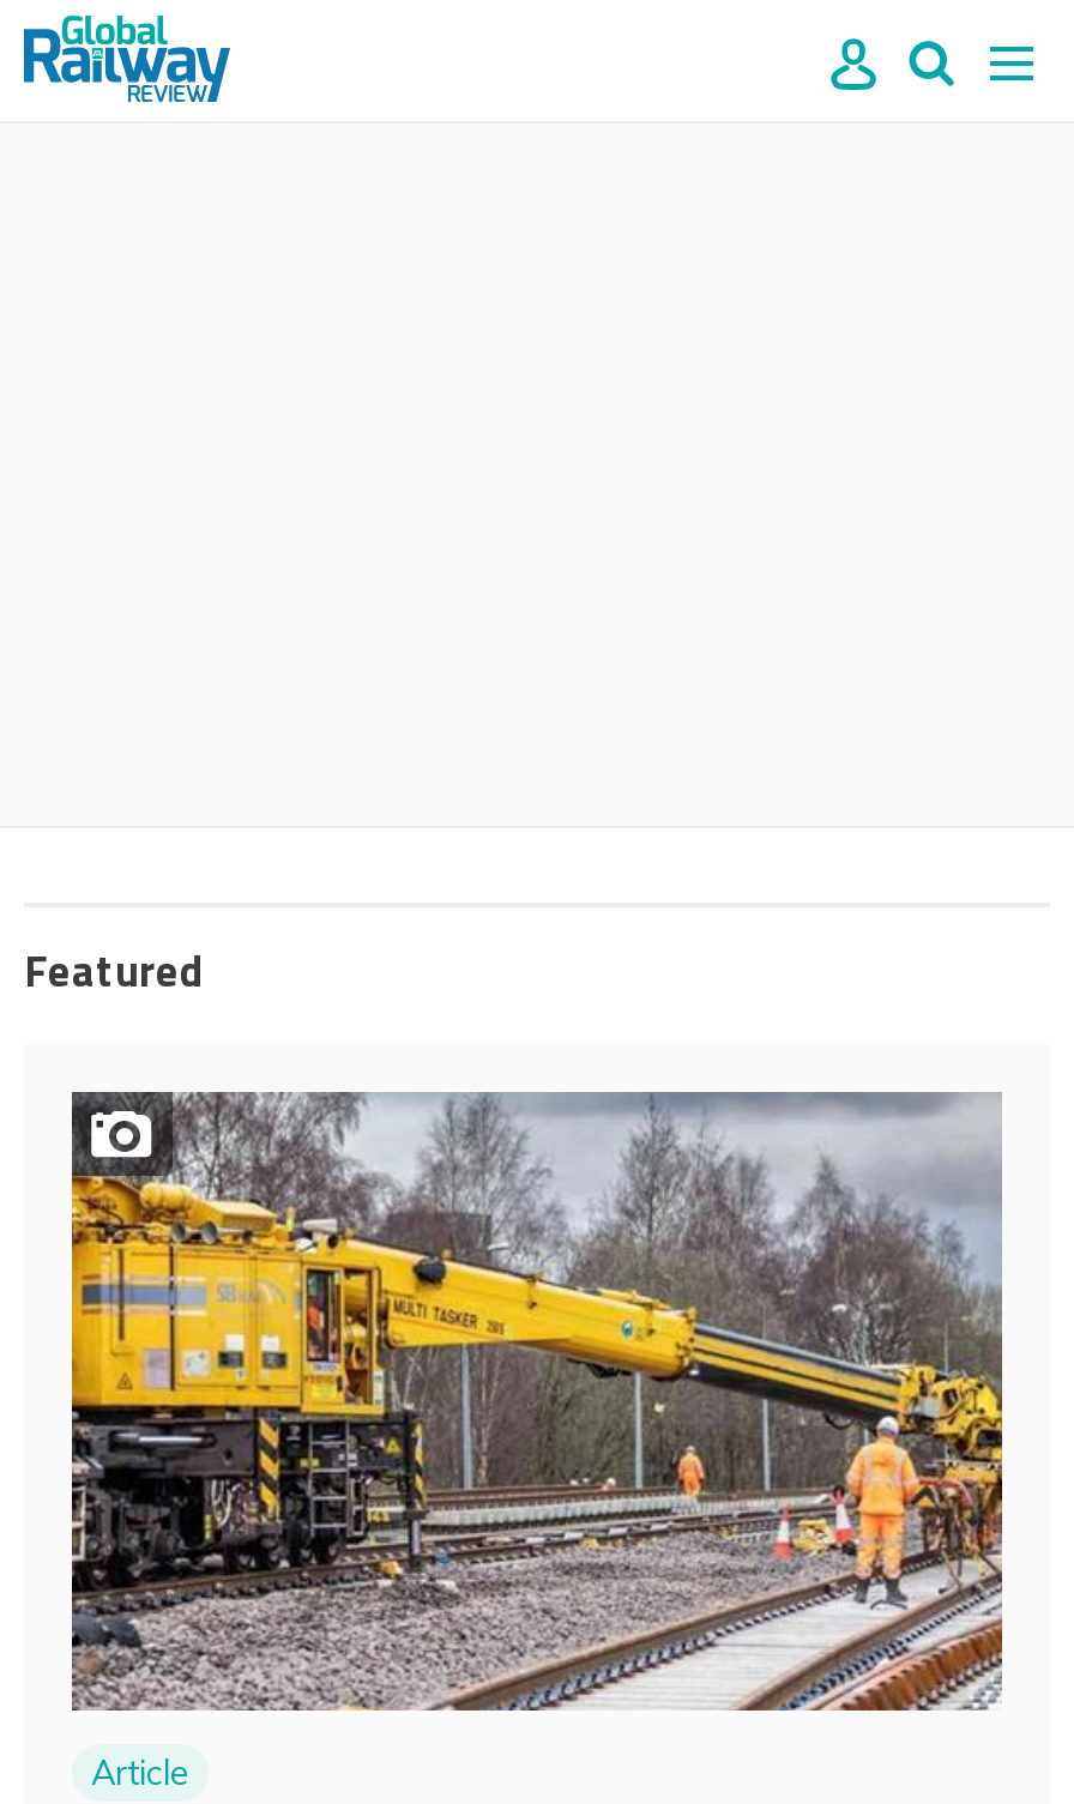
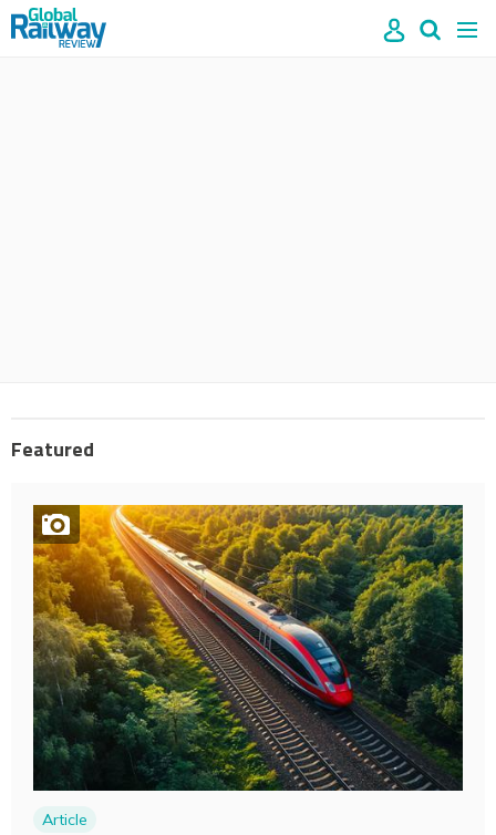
- [image]
+ [image]
